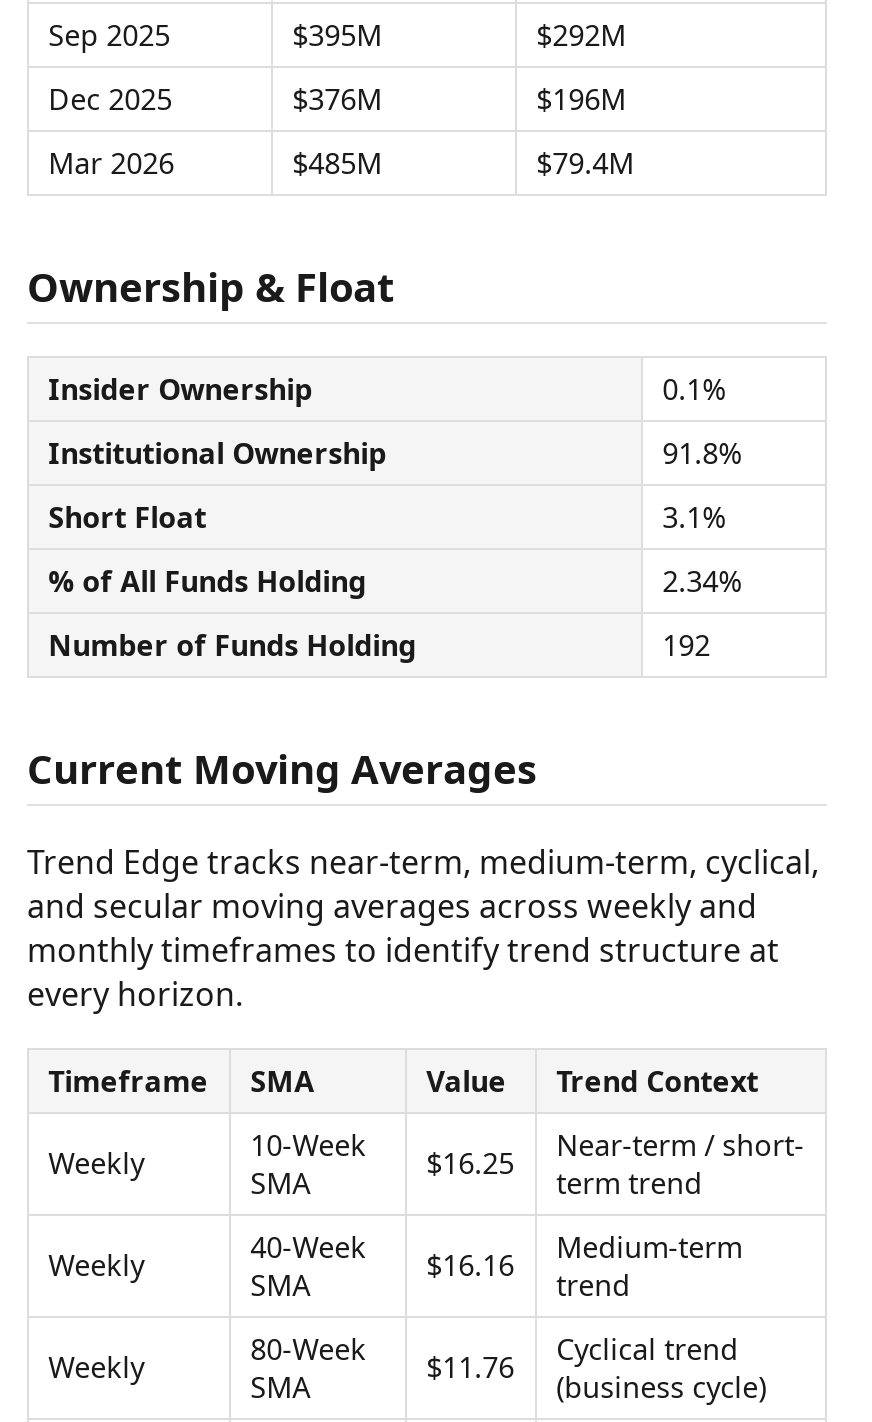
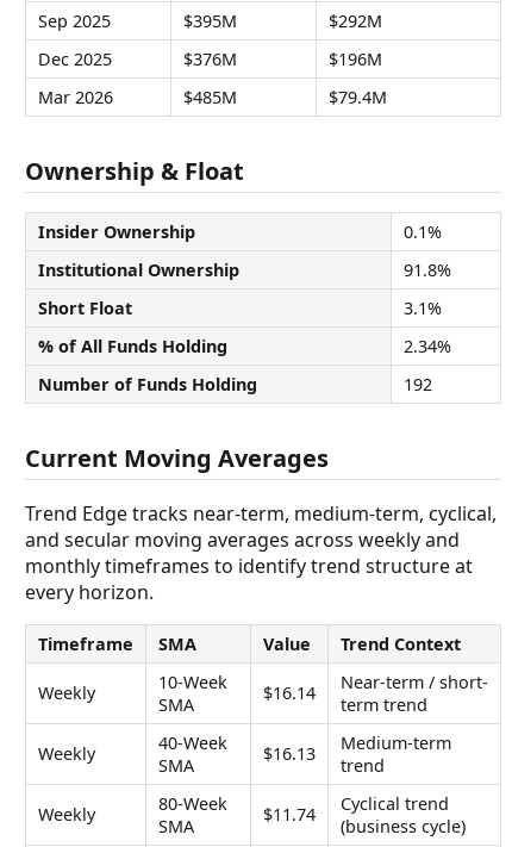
- 10-Week $16.25 Near-term / short-
+ 10-Week $16.14 Near-term / short-

- 40-Week $16.16 Medium-term
+ 40-Week $16.13 Medium-term

- 80-Week $11.76 Cyclical trend
+ 80-Week $11.74 Cyclical trend
